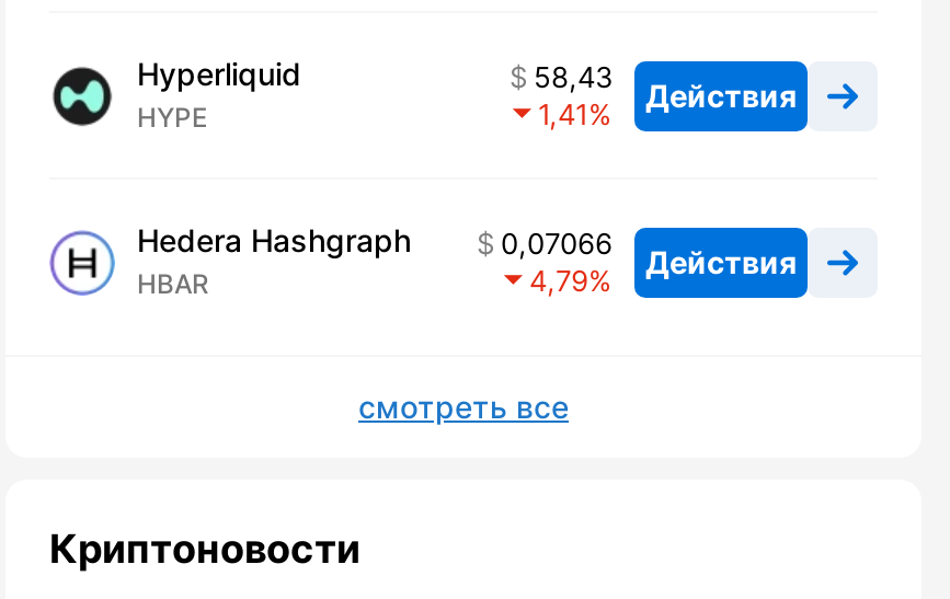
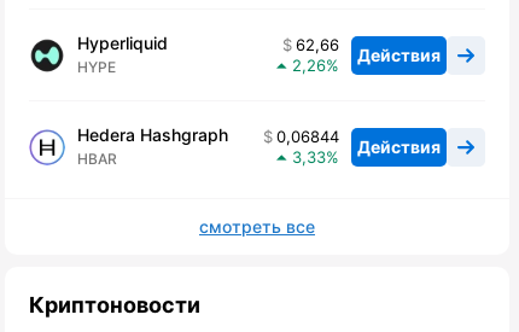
- 58,43 Действия
+ 62,66 Действия

- 1,41
+ 2,26

- 0,07066 Действия
+ 0,06844 Действия

- 4,79
+ 3,33
